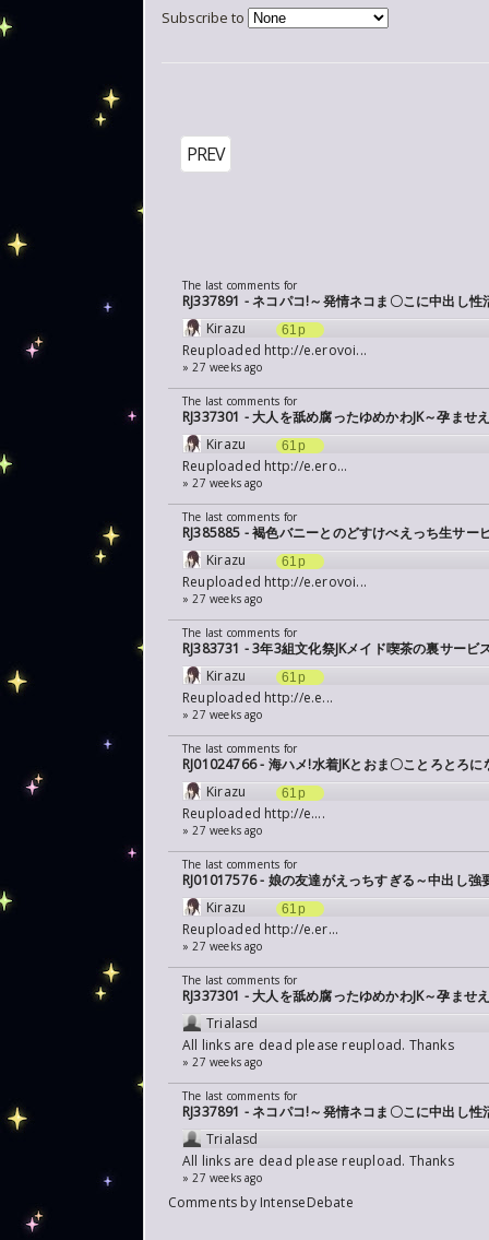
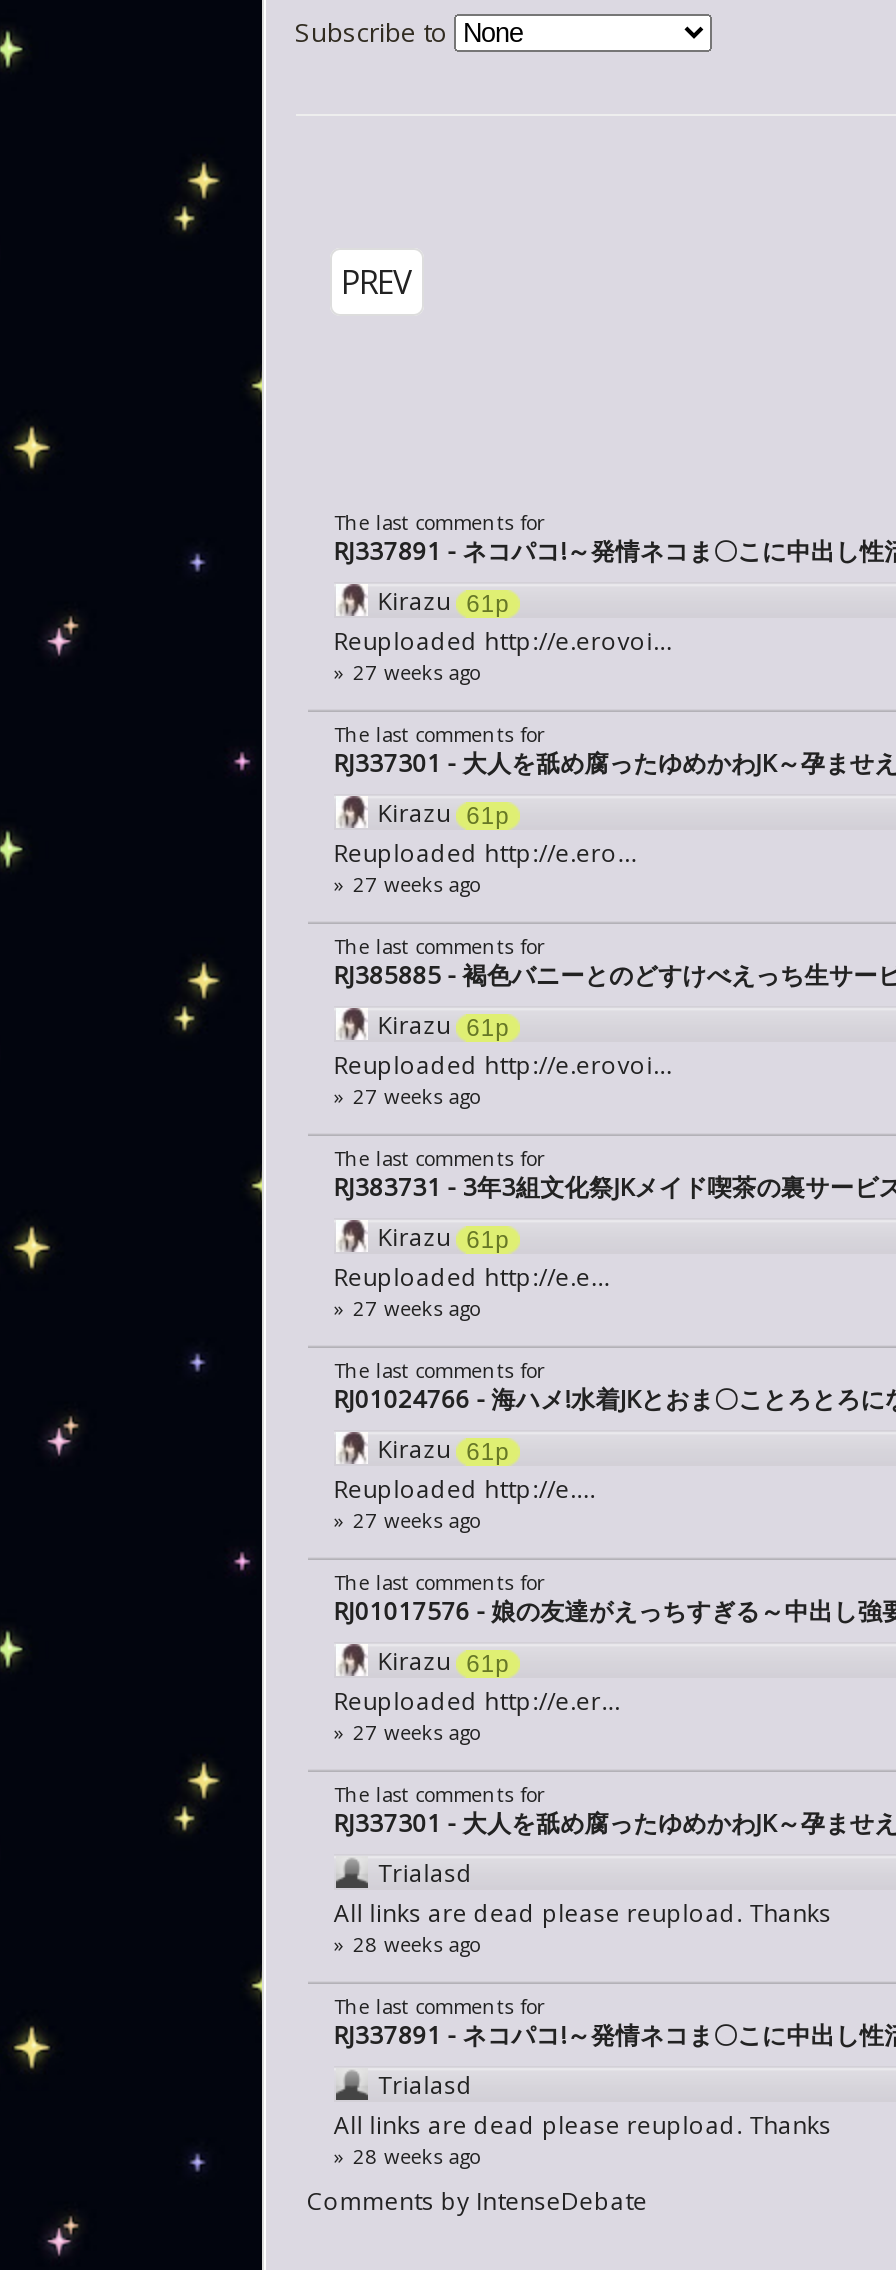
- » 27 weeks ago
+ » 28 weeks ago

- » 27 weeks ago
+ » 28 weeks ago
